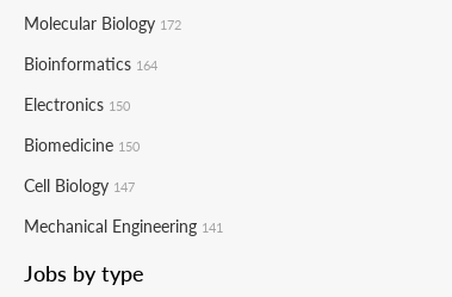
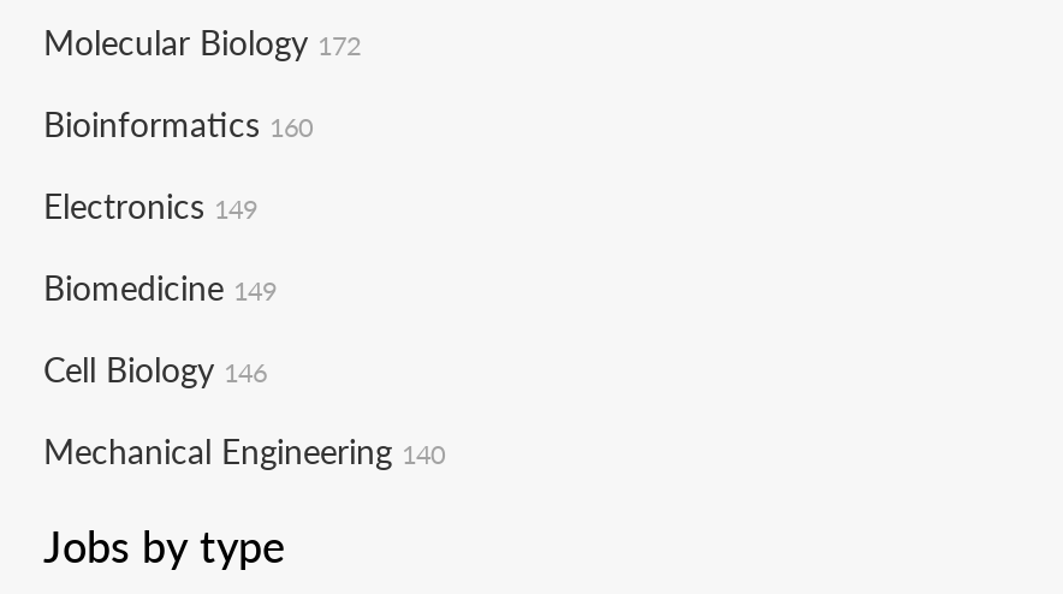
- Bioinformatics 164
+ Bioinformatics 160

- Electronics 150
+ Electronics 149

- Biomedicine 150
+ Biomedicine 149

- Cell Biology 147
+ Cell Biology 146

- Mechanical Engineering 141
+ Mechanical Engineering 140
